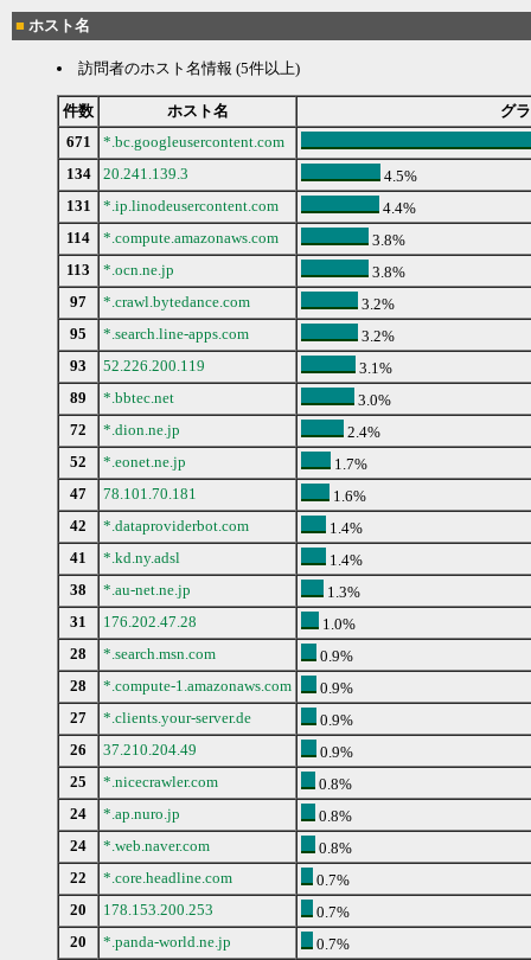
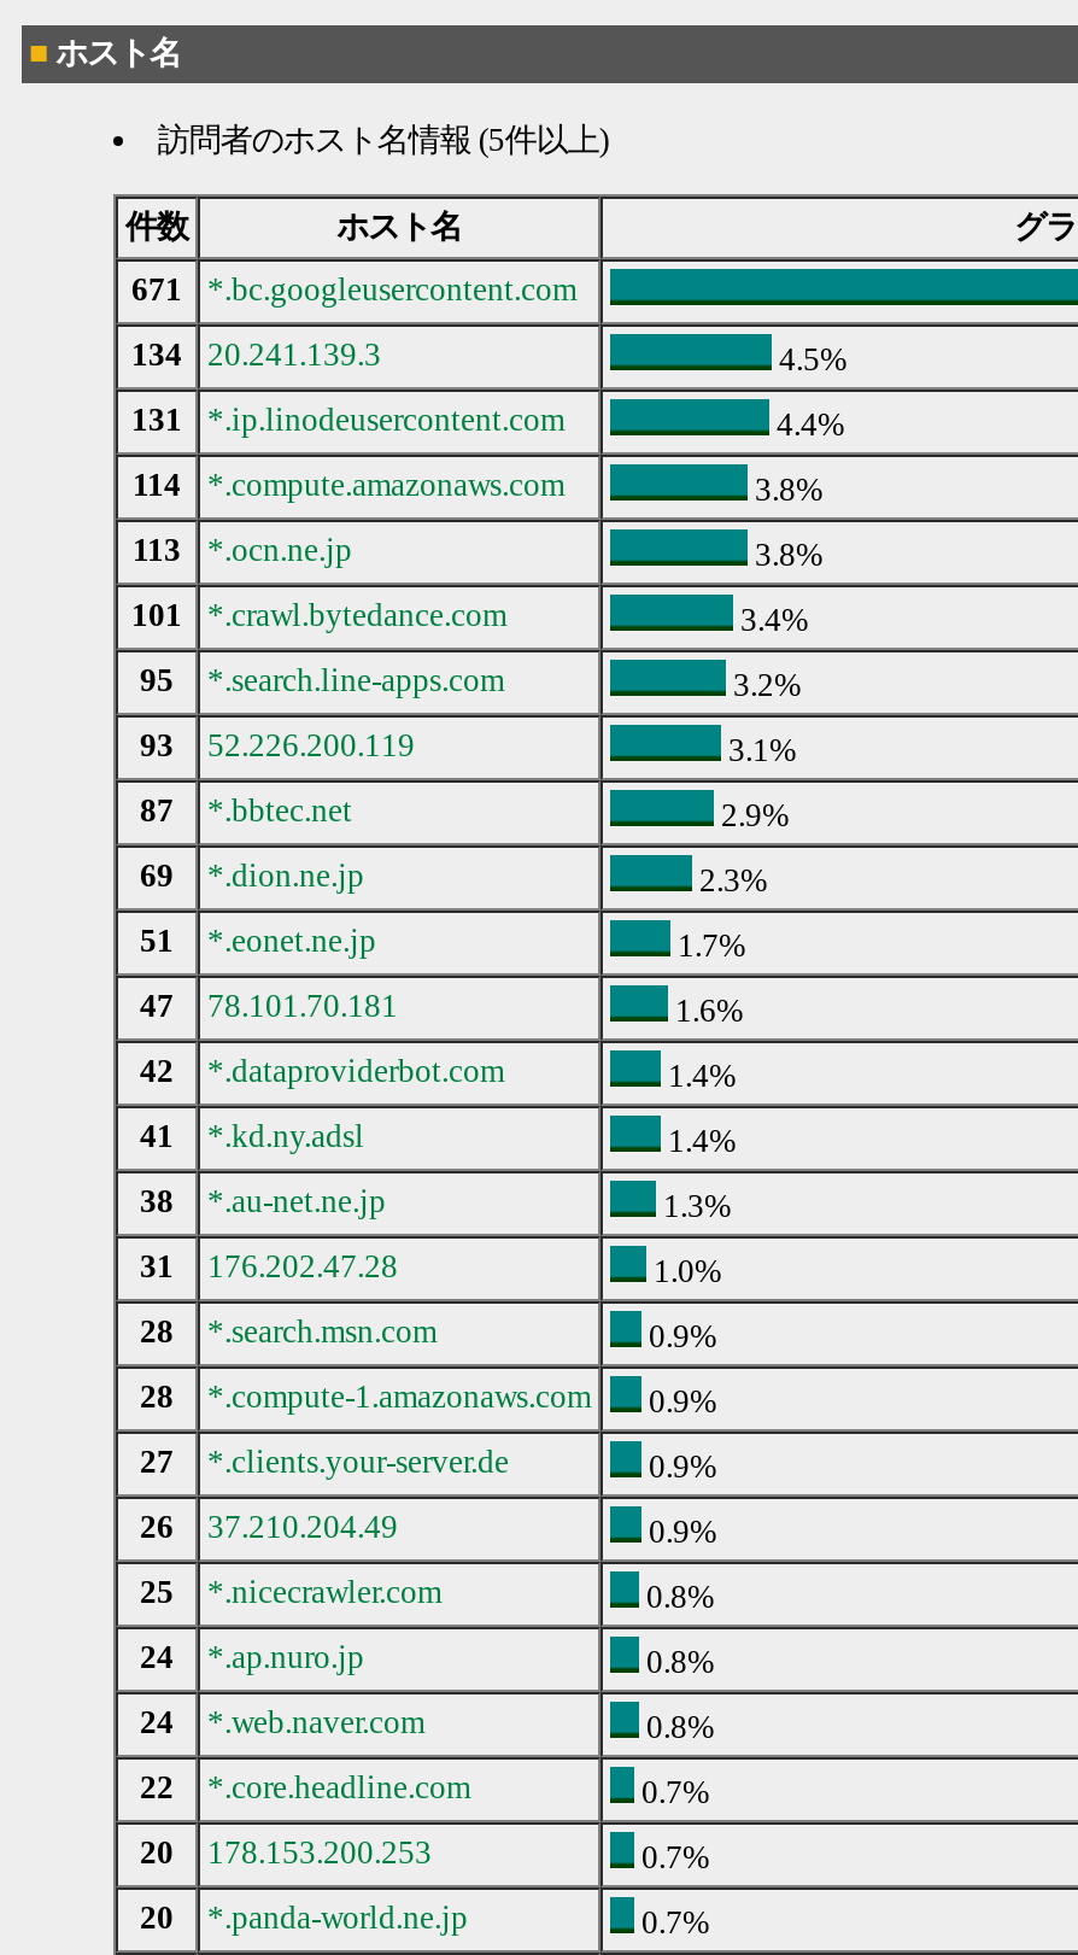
- 97 *.crawl.bytedance.com
+ 101 *.crawl.bytedance.com

- 3.2%
+ 3.4%

- 89 *.bbtec.net
+ 87 *.bbtec.net

- 3.0%
+ 2.9%

- 72 *.dion.ne.jp
+ 69 *.dion.ne.jp

- 2.4%
+ 2.3%

- 52 *.eonet.ne.jp
+ 51 *.eonet.ne.jp
